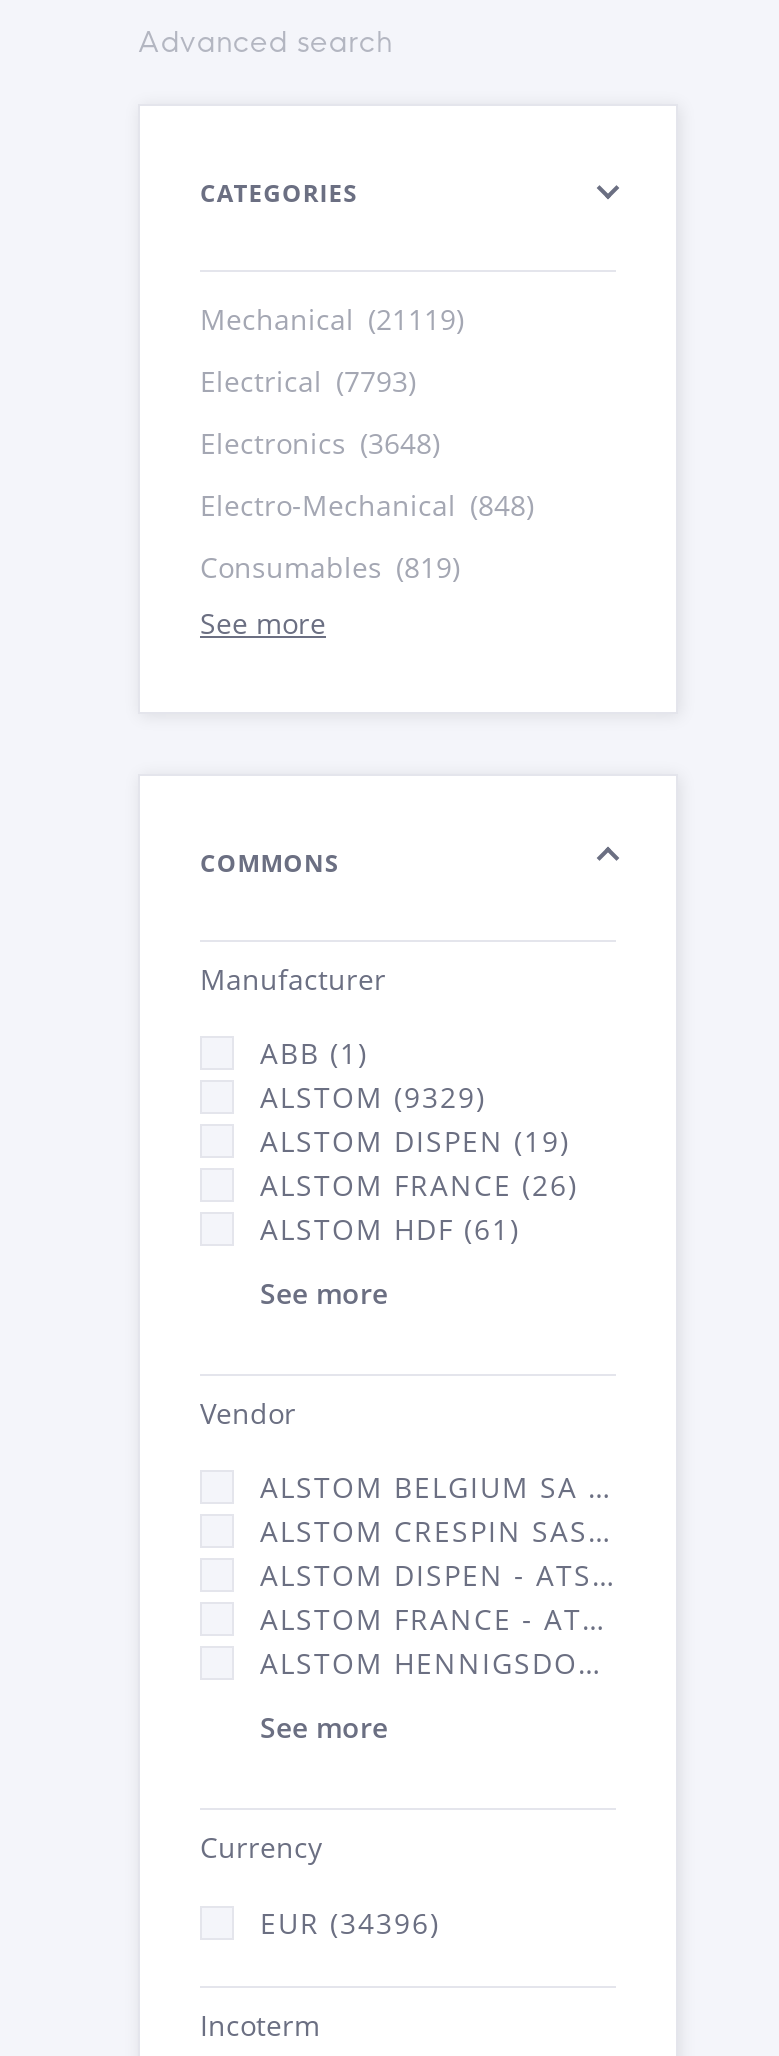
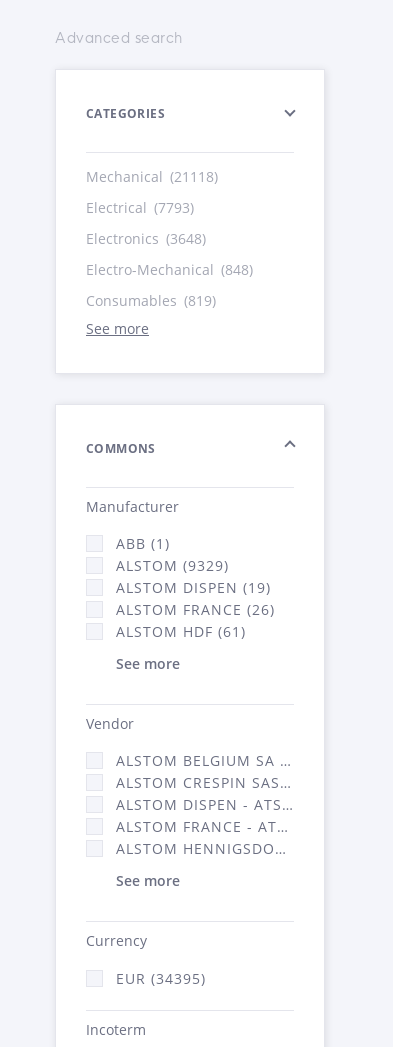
- Mechanical (21119)
+ Mechanical (21118)

- EUR (34396)
+ EUR (34395)
